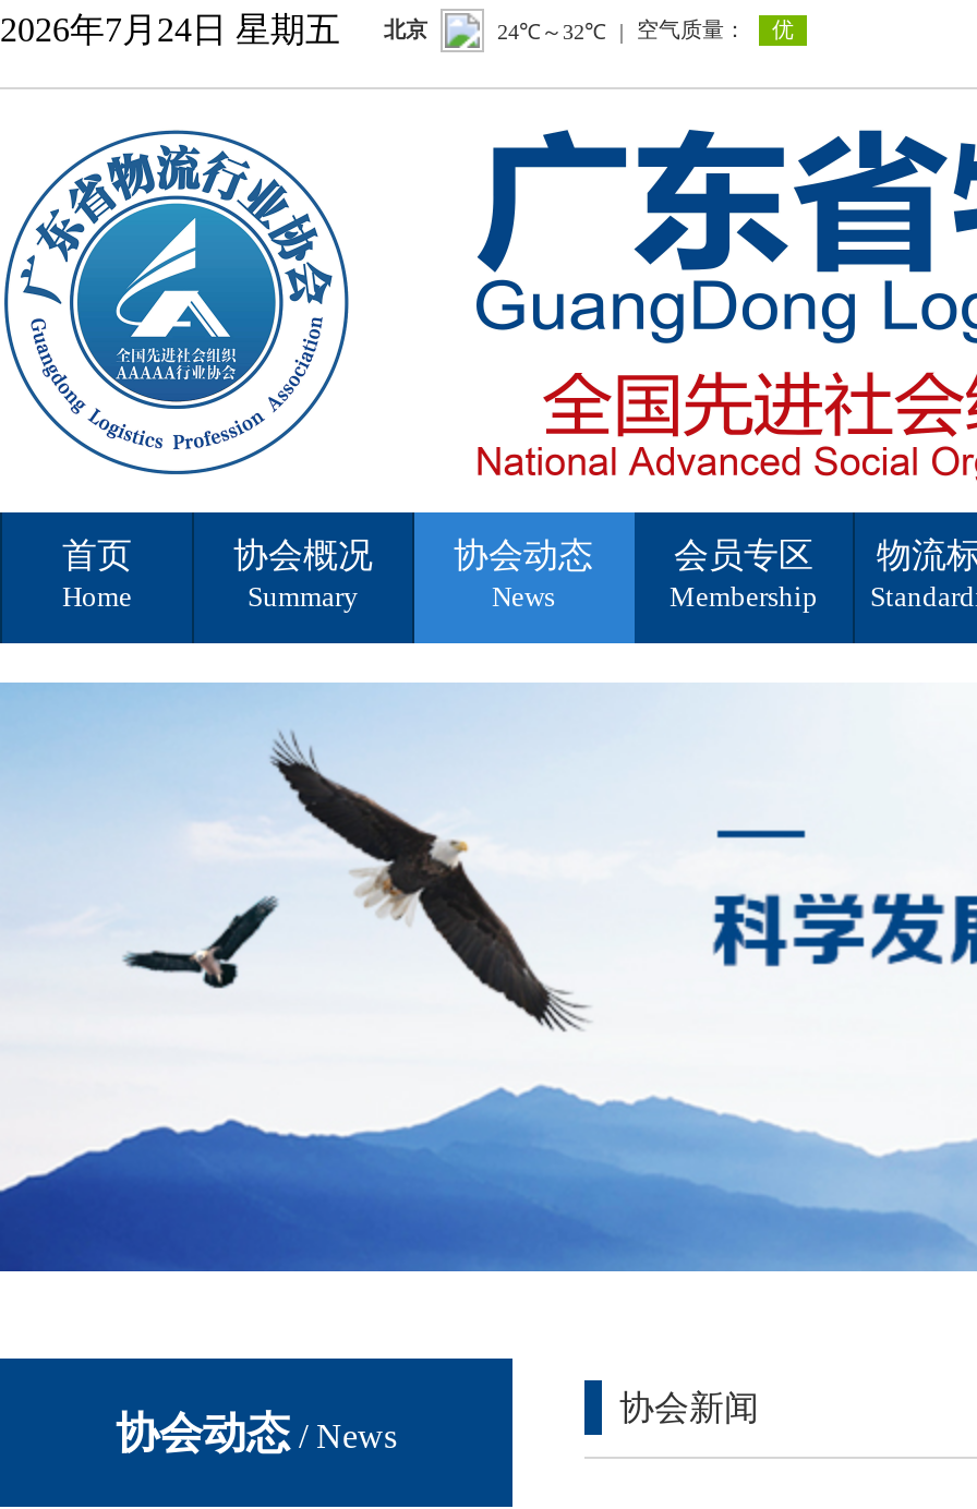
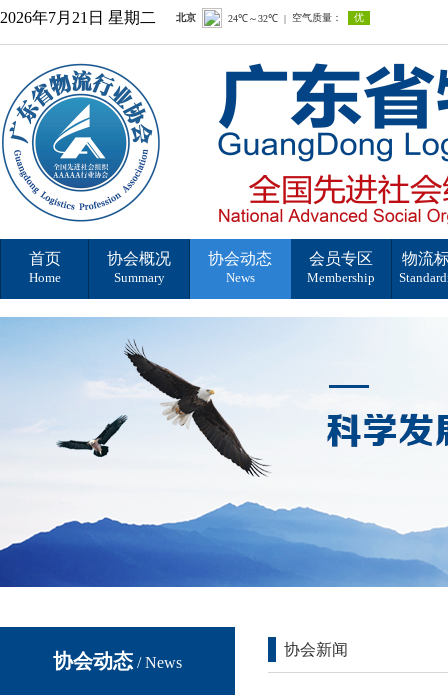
- 2026年7月24日 星期五
+ 2026年7月21日 星期二
